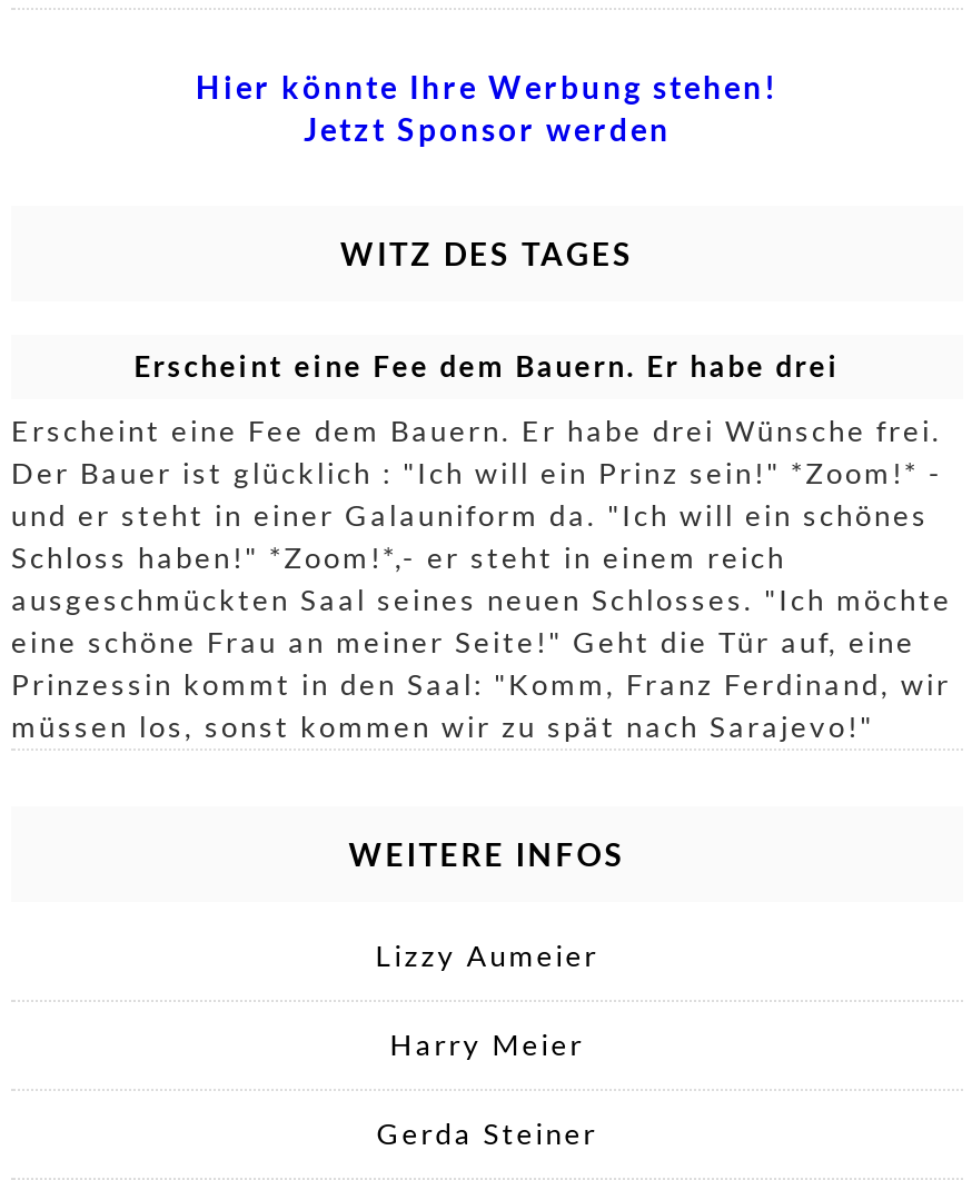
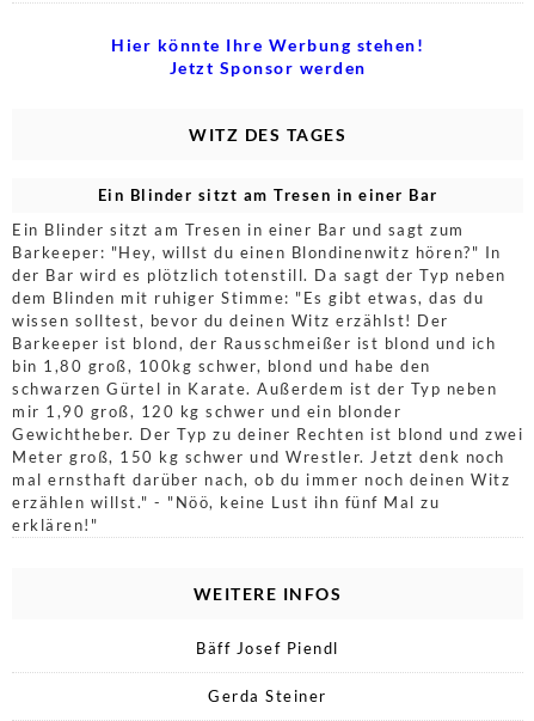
- Erscheint eine Fee dem Bauern. Er habe drei
+ Ein Blinder sitzt am Tresen in einer Bar

- Erscheint eine Fee dem Bauern. Er habe drei Wünsche frei.
- Der Bauer ist glücklich : "Ich will ein Prinz sein!" *Zoom!* -
- und er steht in einer Galauniform da. "Ich will ein schönes
- Schloss haben!" *Zoom!*,- er steht in einem reich
- ausgeschmückten Saal seines neuen Schlosses. "Ich möchte
- eine schöne Frau an meiner Seite!" Geht die Tür auf, eine
- Prinzessin kommt in den Saal: "Komm, Franz Ferdinand, wir
- müssen los, sonst kommen wir zu spät nach Sarajevo!"
+ Ein Blinder sitzt am Tresen in einer Bar und sagt zum
+ Barkeeper: "Hey, willst du einen Blondinenwitz hören?" In
+ der Bar wird es plötzlich totenstill. Da sagt der Typ neben
+ dem Blinden mit ruhiger Stimme: "Es gibt etwas, das du
+ wissen solltest, bevor du deinen Witz erzählst! Der
+ Barkeeper ist blond, der Rausschmeißer ist blond und ich
+ bin 1,80 groß, 100kg schwer, blond und habe den
+ schwarzen Gürtel in Karate. Außerdem ist der Typ neben
+ mir 1,90 groß, 120 kg schwer und ein blonder
+ Gewichtheber. Der Typ zu deiner Rechten ist blond und zwei
+ Meter groß, 150 kg schwer und Wrestler. Jetzt denk noch
+ mal ernsthaft darüber nach, ob du immer noch deinen Witz
+ erzählen willst." - "Nöö, keine Lust ihn fünf Mal zu
+ erklären!"

moved down: WEITERE INFOS

- Lizzy Aumeier
- Harry Meier
+ Bäff Josef Piendl
